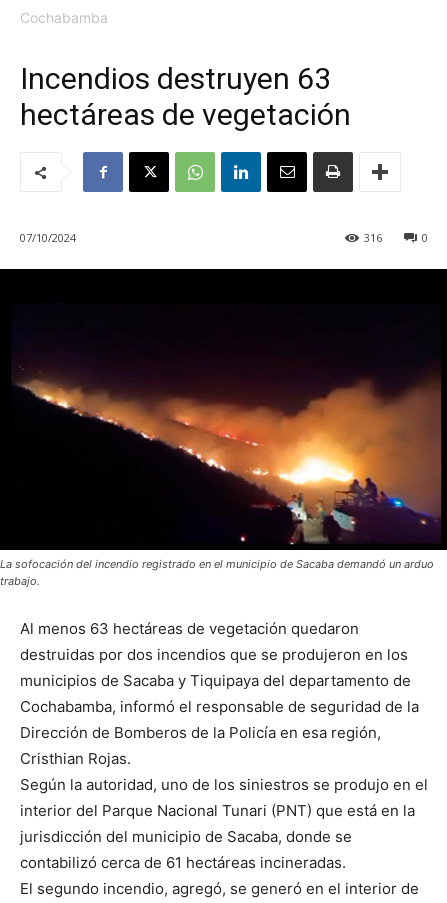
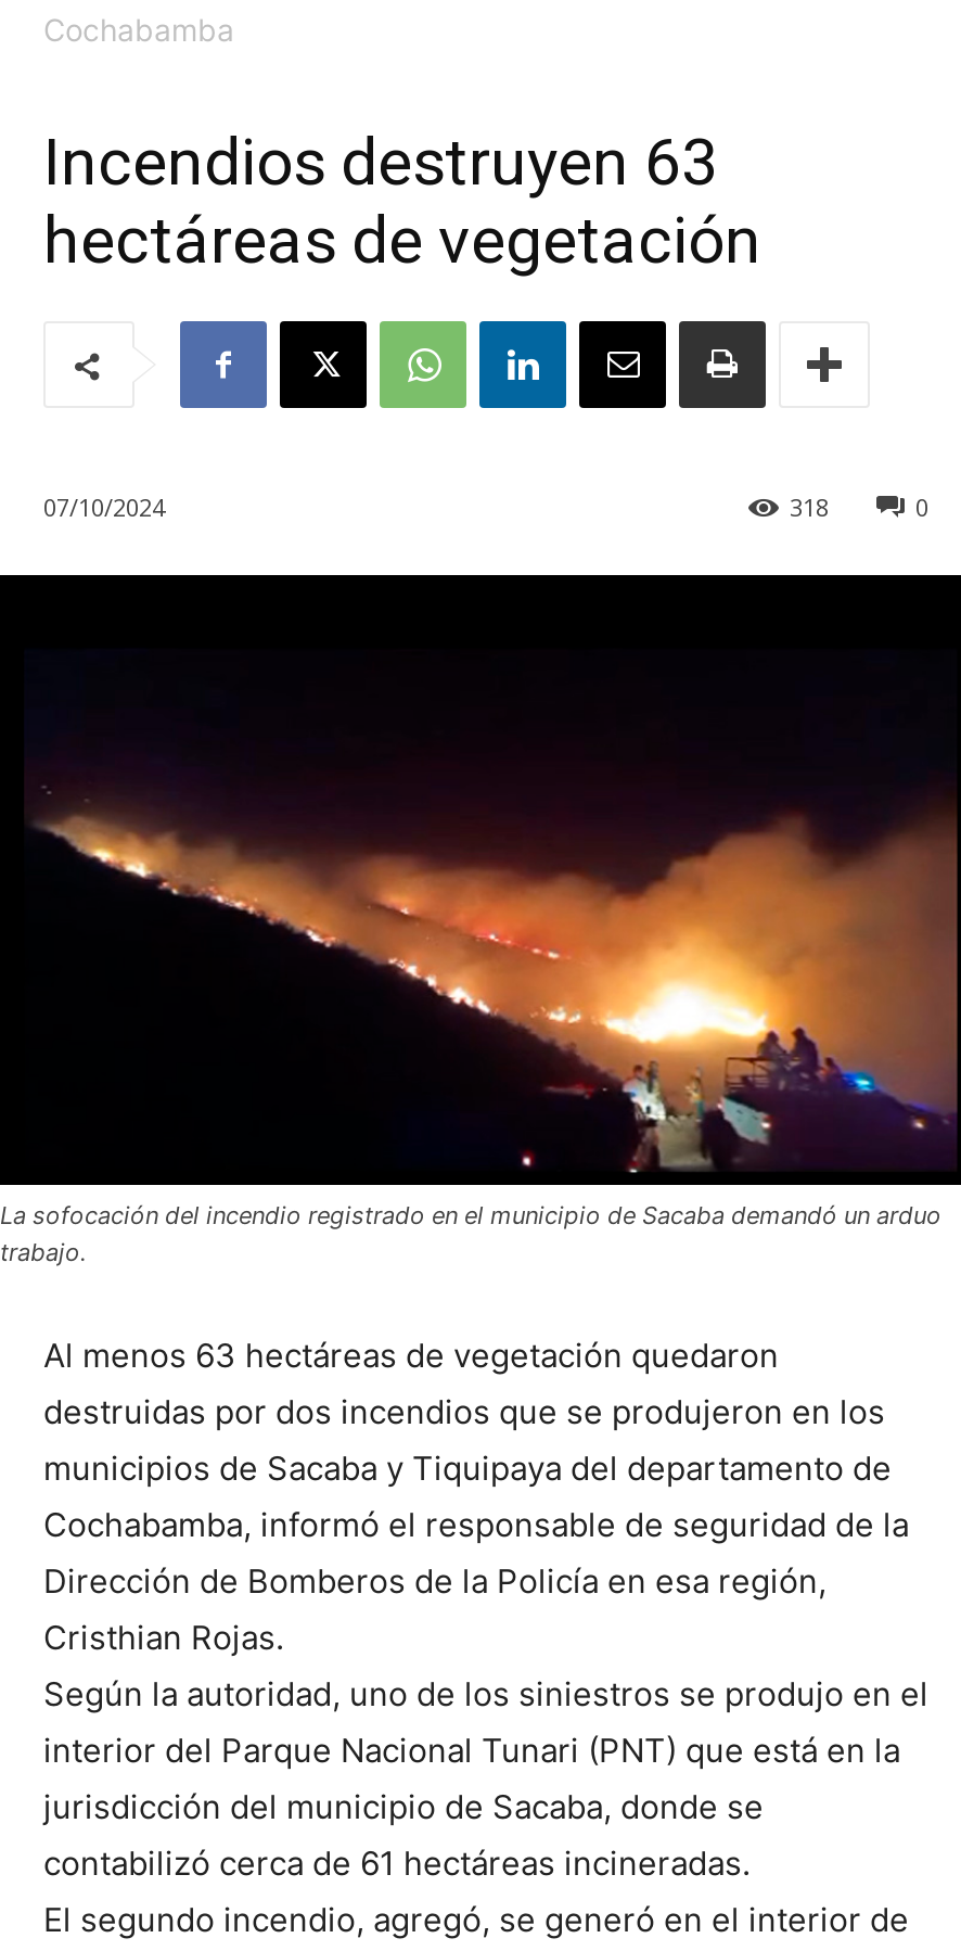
- 316
+ 318
